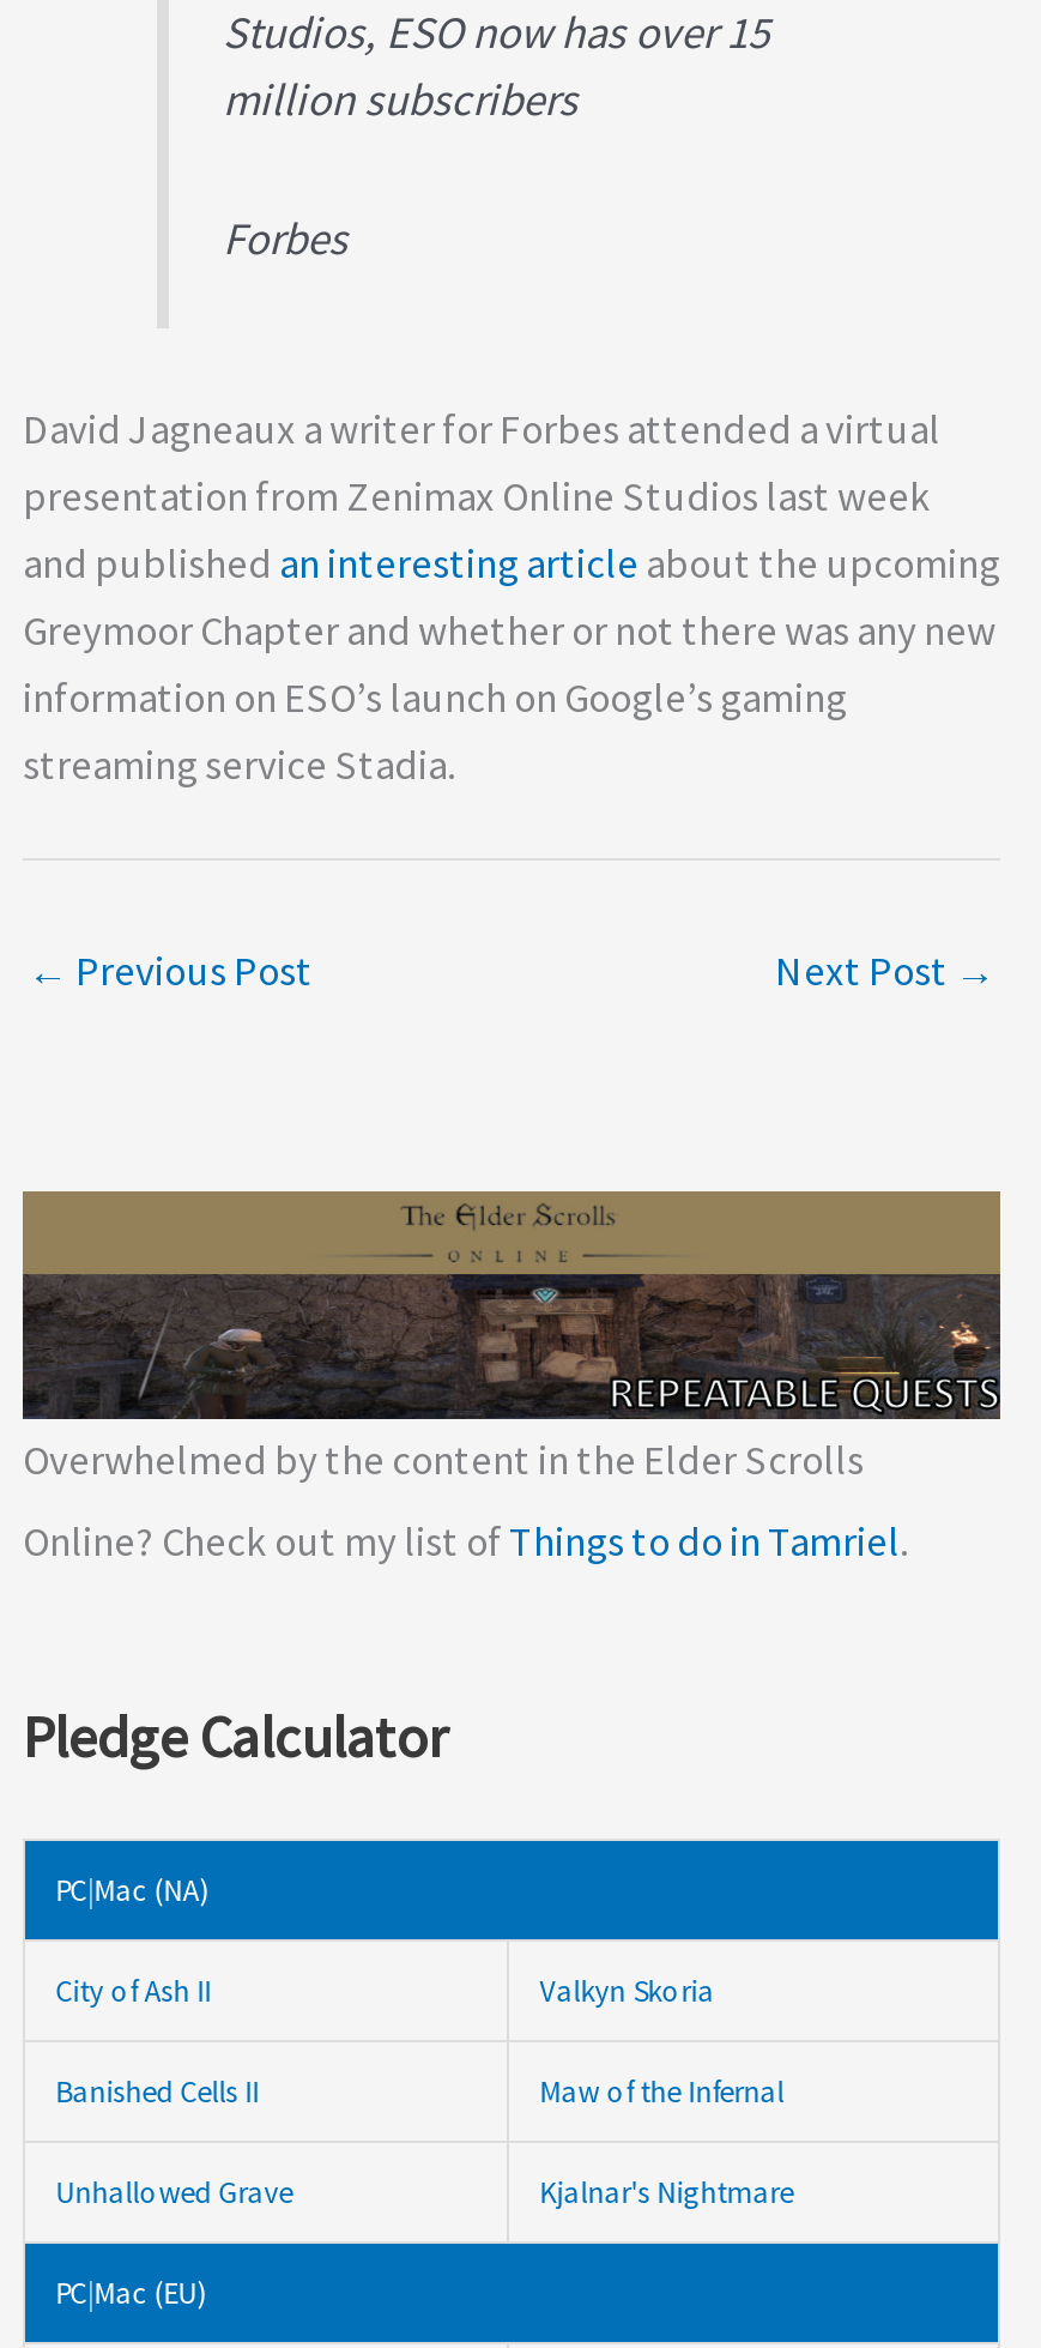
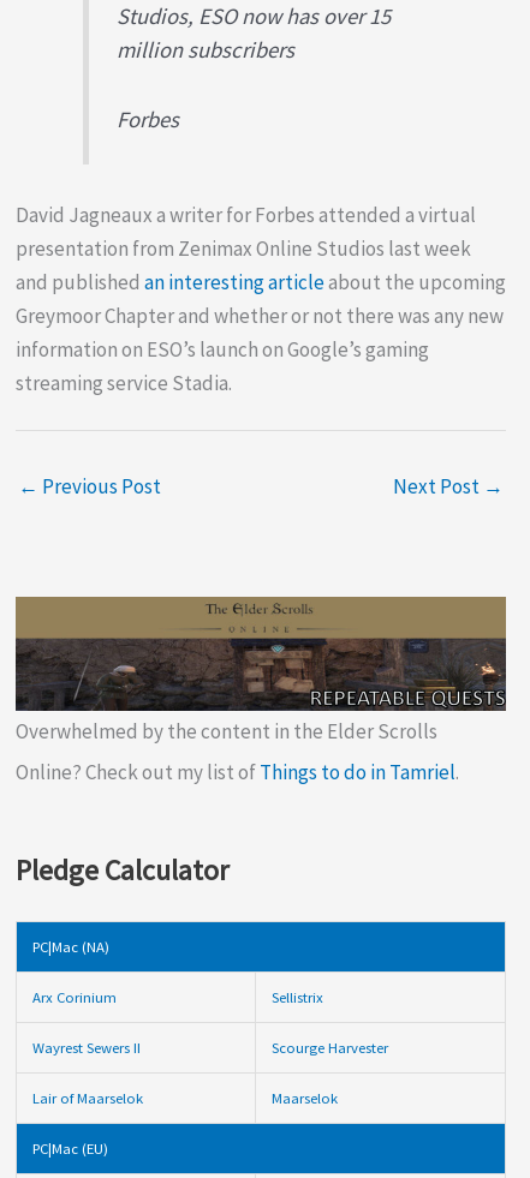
- City of Ash II
- Valkyn Skoria
+ Arx Corinium
+ Sellistrix

- Banished Cells II
- Maw of the Infernal
+ Wayrest Sewers II
+ Scourge Harvester

- Unhallowed Grave
- Kjalnar's Nightmare
+ Lair of Maarselok
+ Maarselok
